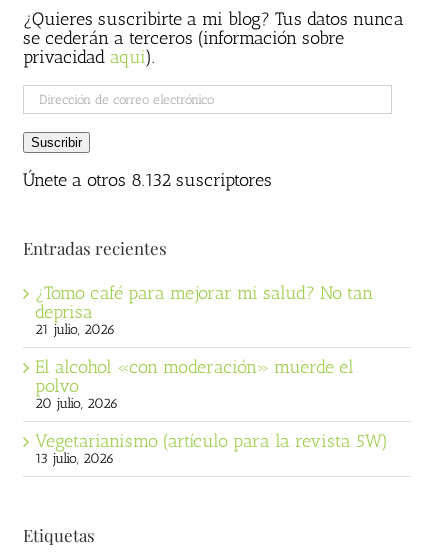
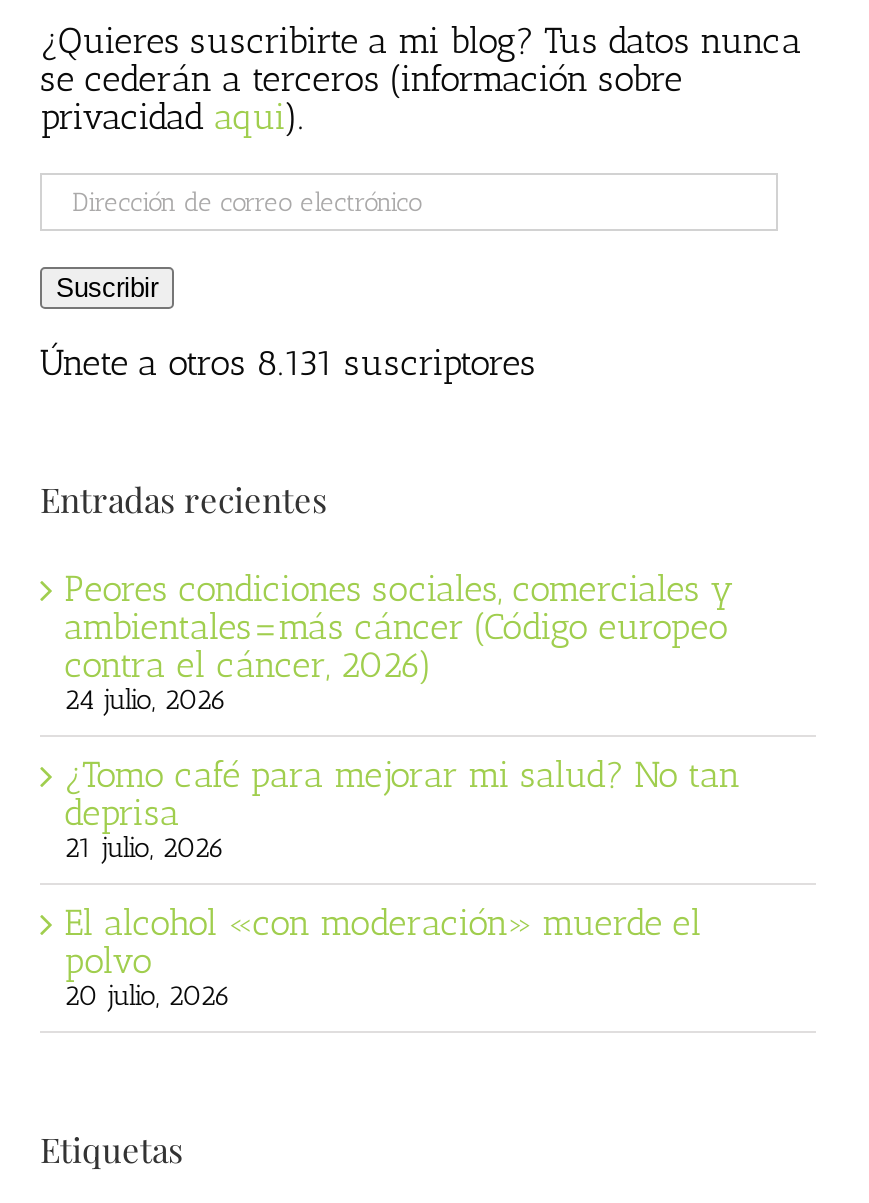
- Únete a otros 8.132 suscriptores
+ Únete a otros 8.131 suscriptores

+ Peores condiciones sociales, comerciales y
+ ambientales=más cáncer (Código europeo
+ contra el cáncer, 2026)
+ 24 julio, 2026

moved down: ¿Tomo café para mejorar mi salud? No tan | deprisa | 21 julio, 2026 | El alcohol «con moderación» muerde el | polvo | 20 julio, 2026

- Vegetarianismo (artículo para la revista 5W)
- 13 julio, 2026
